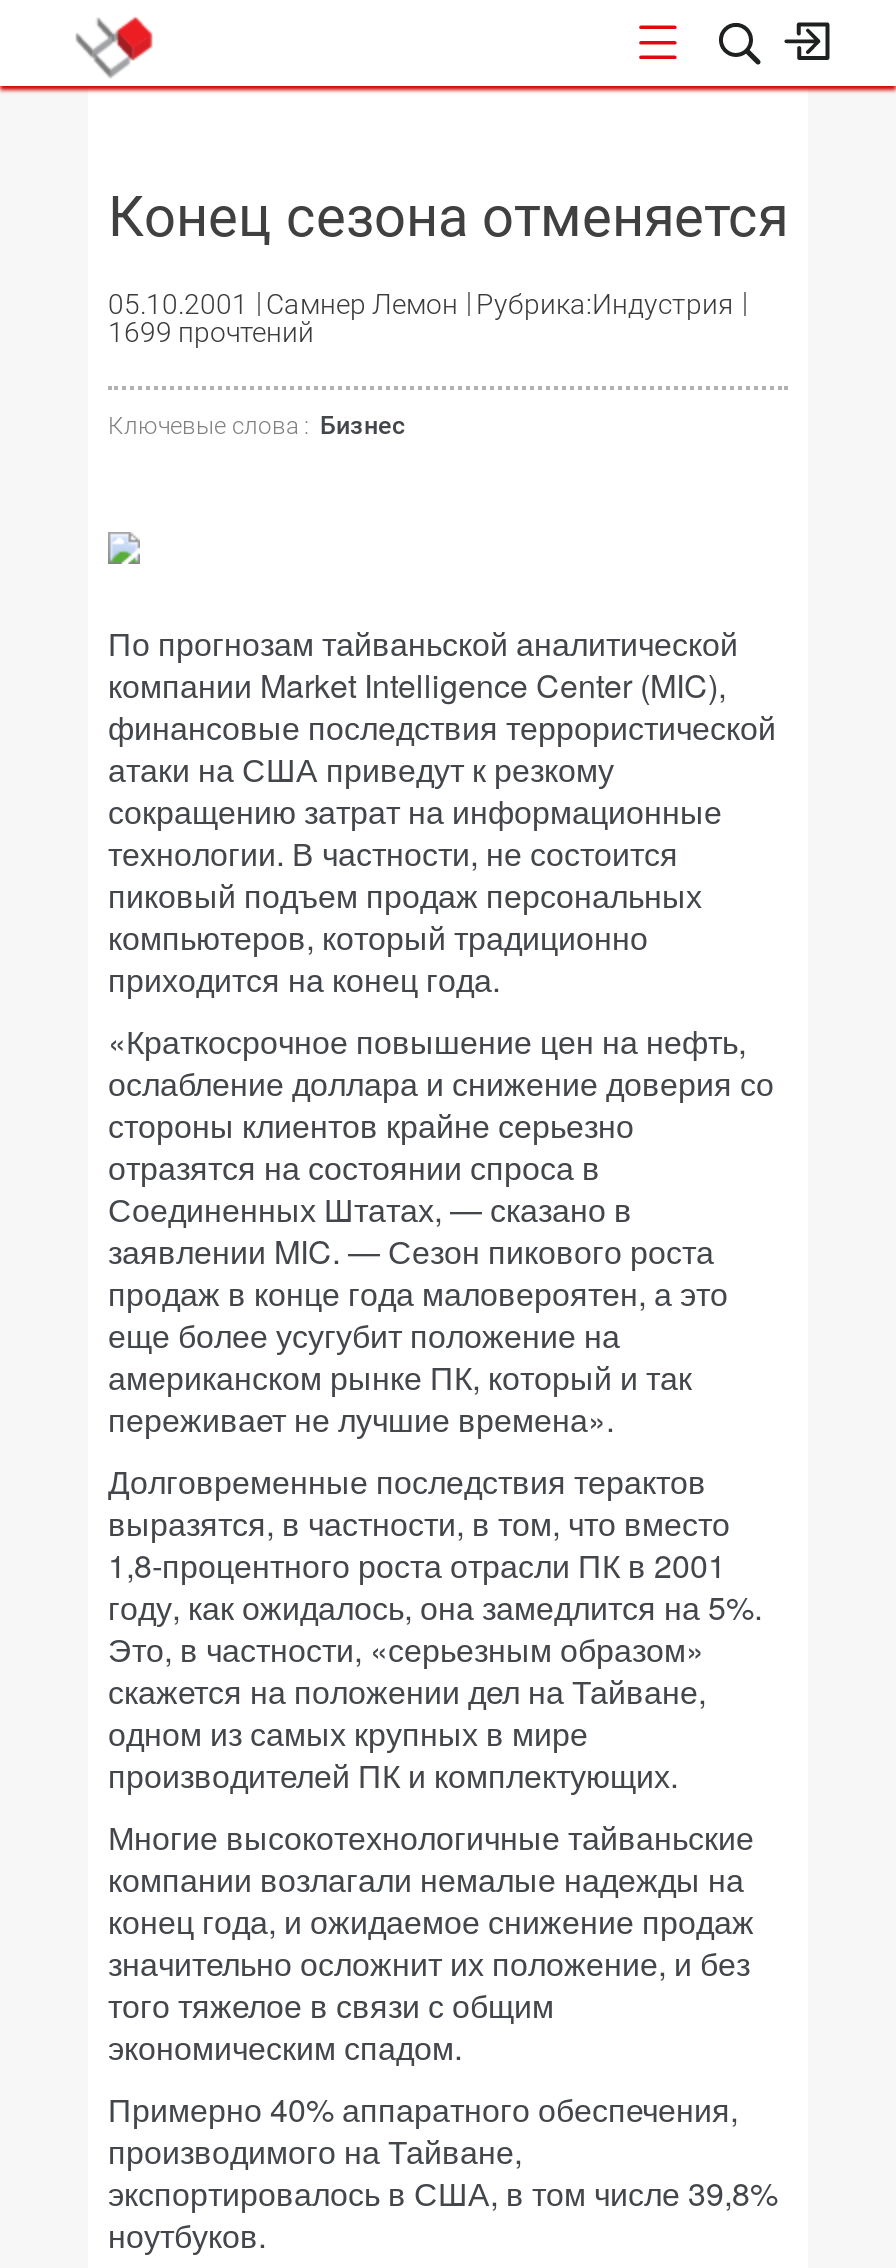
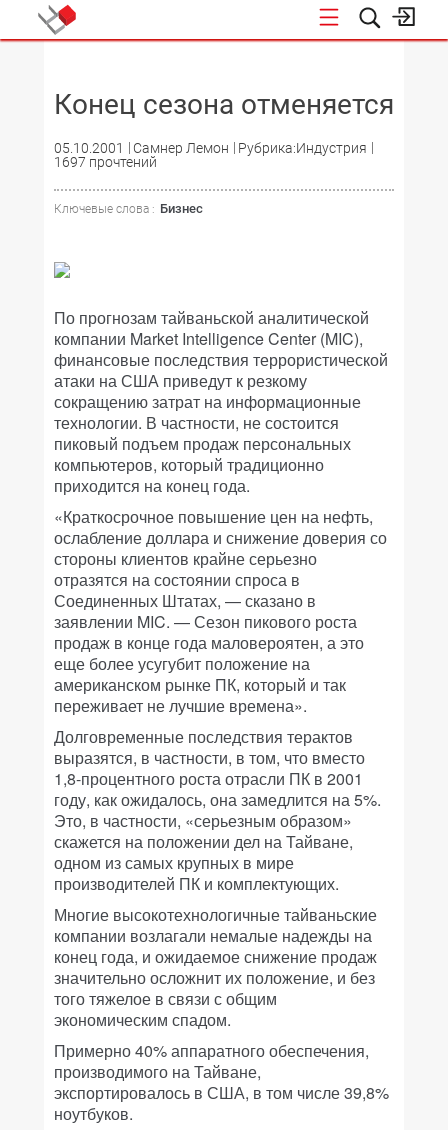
- 1699 прочтений
+ 1697 прочтений
